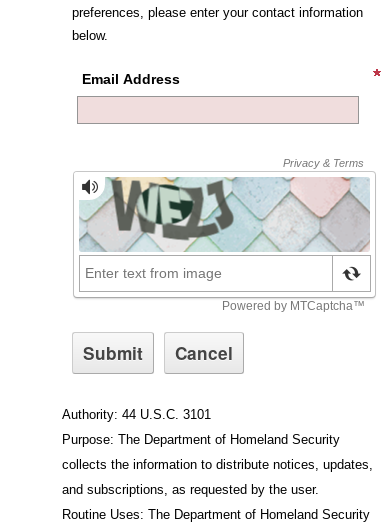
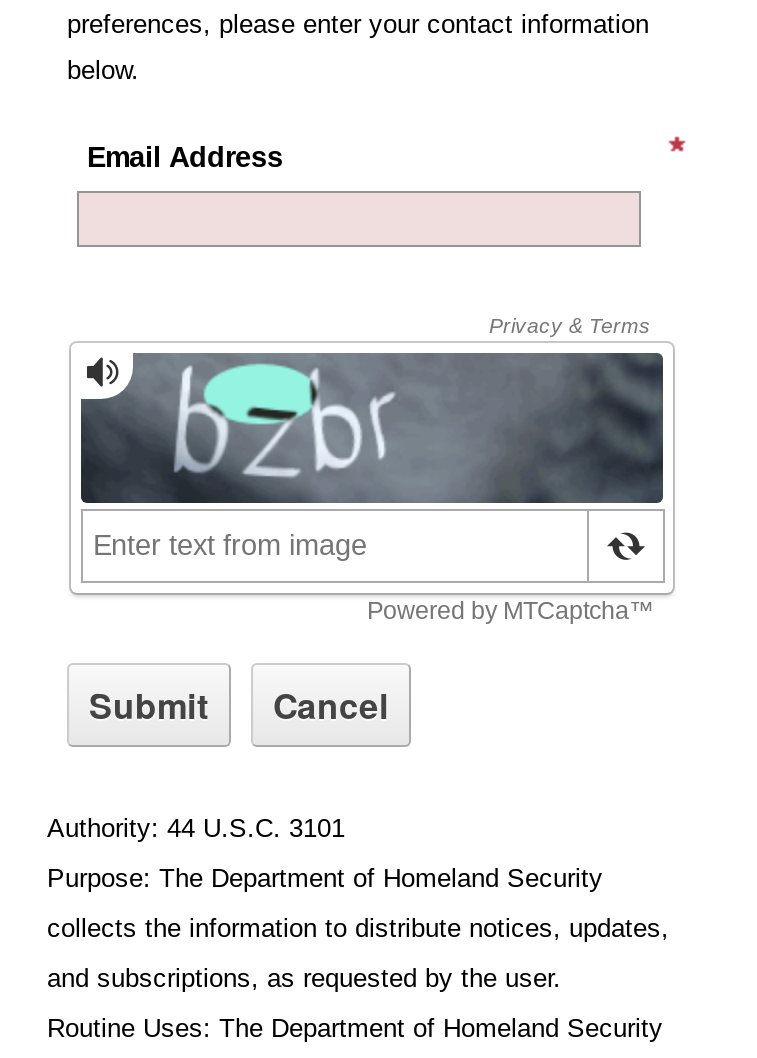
- [image]
+ [image]
